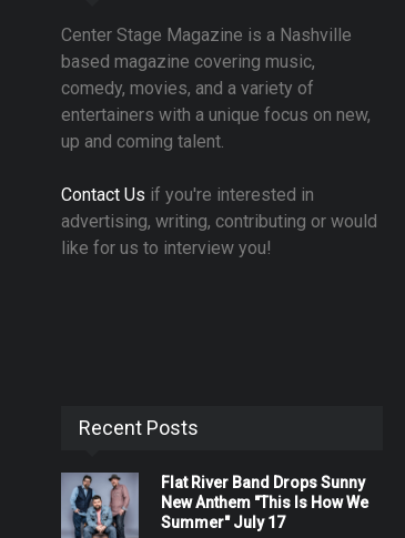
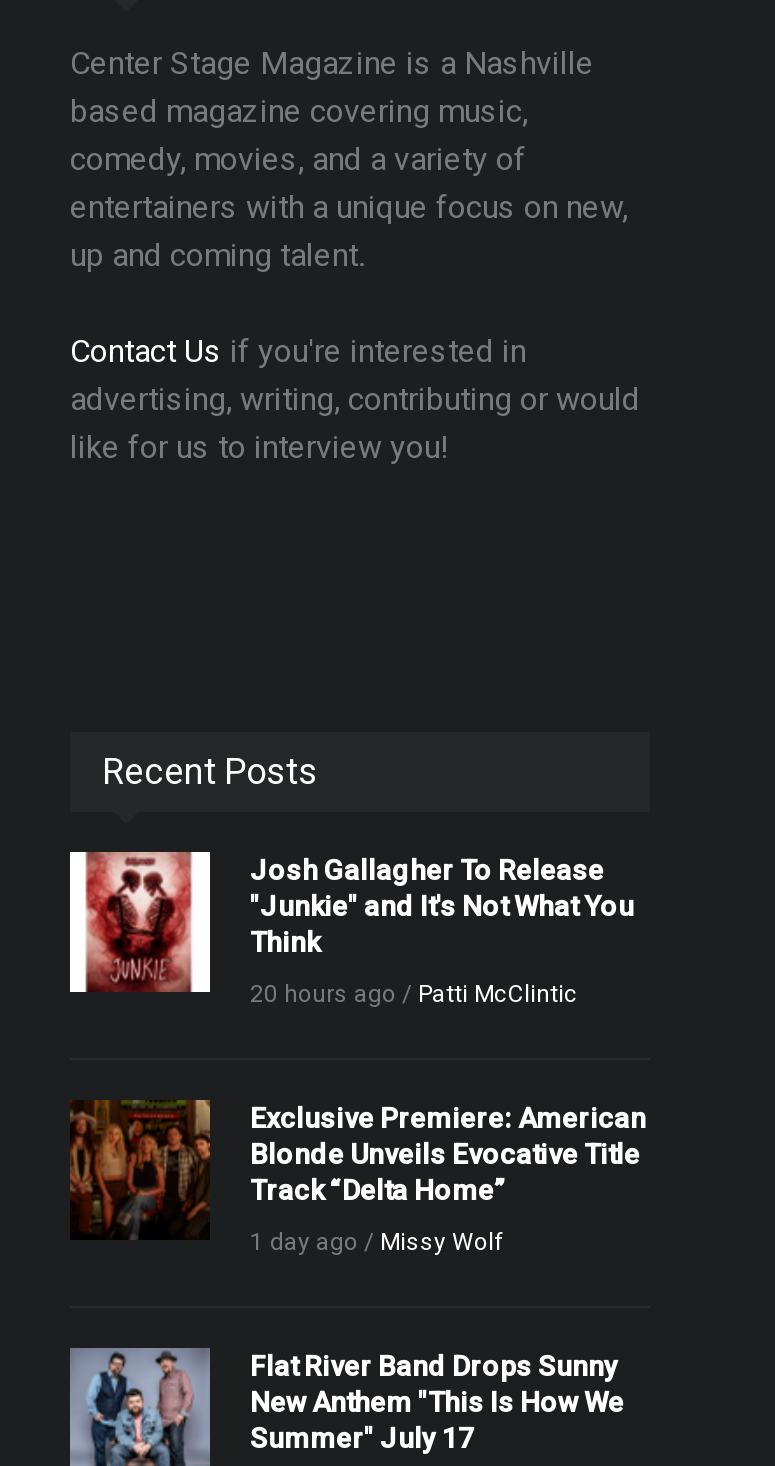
+ [image]
+ Josh Gallagher To Release
+ "Junkie" and It's Not What You
+ Think
+ 20 hours ago / Patti McClintic

+ [image]
+ Exclusive Premiere: American
+ Blonde Unveils Evocative Title
+ Track “Delta Home”
+ 1 day ago / Missy Wolf
